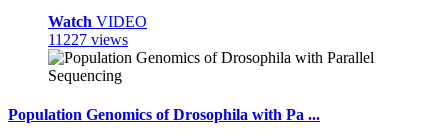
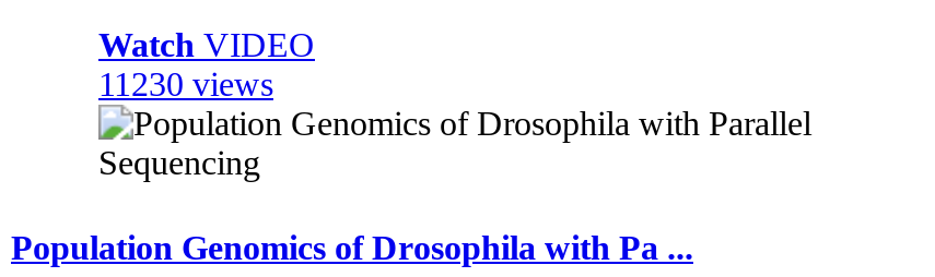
- 11227 views
+ 11230 views
